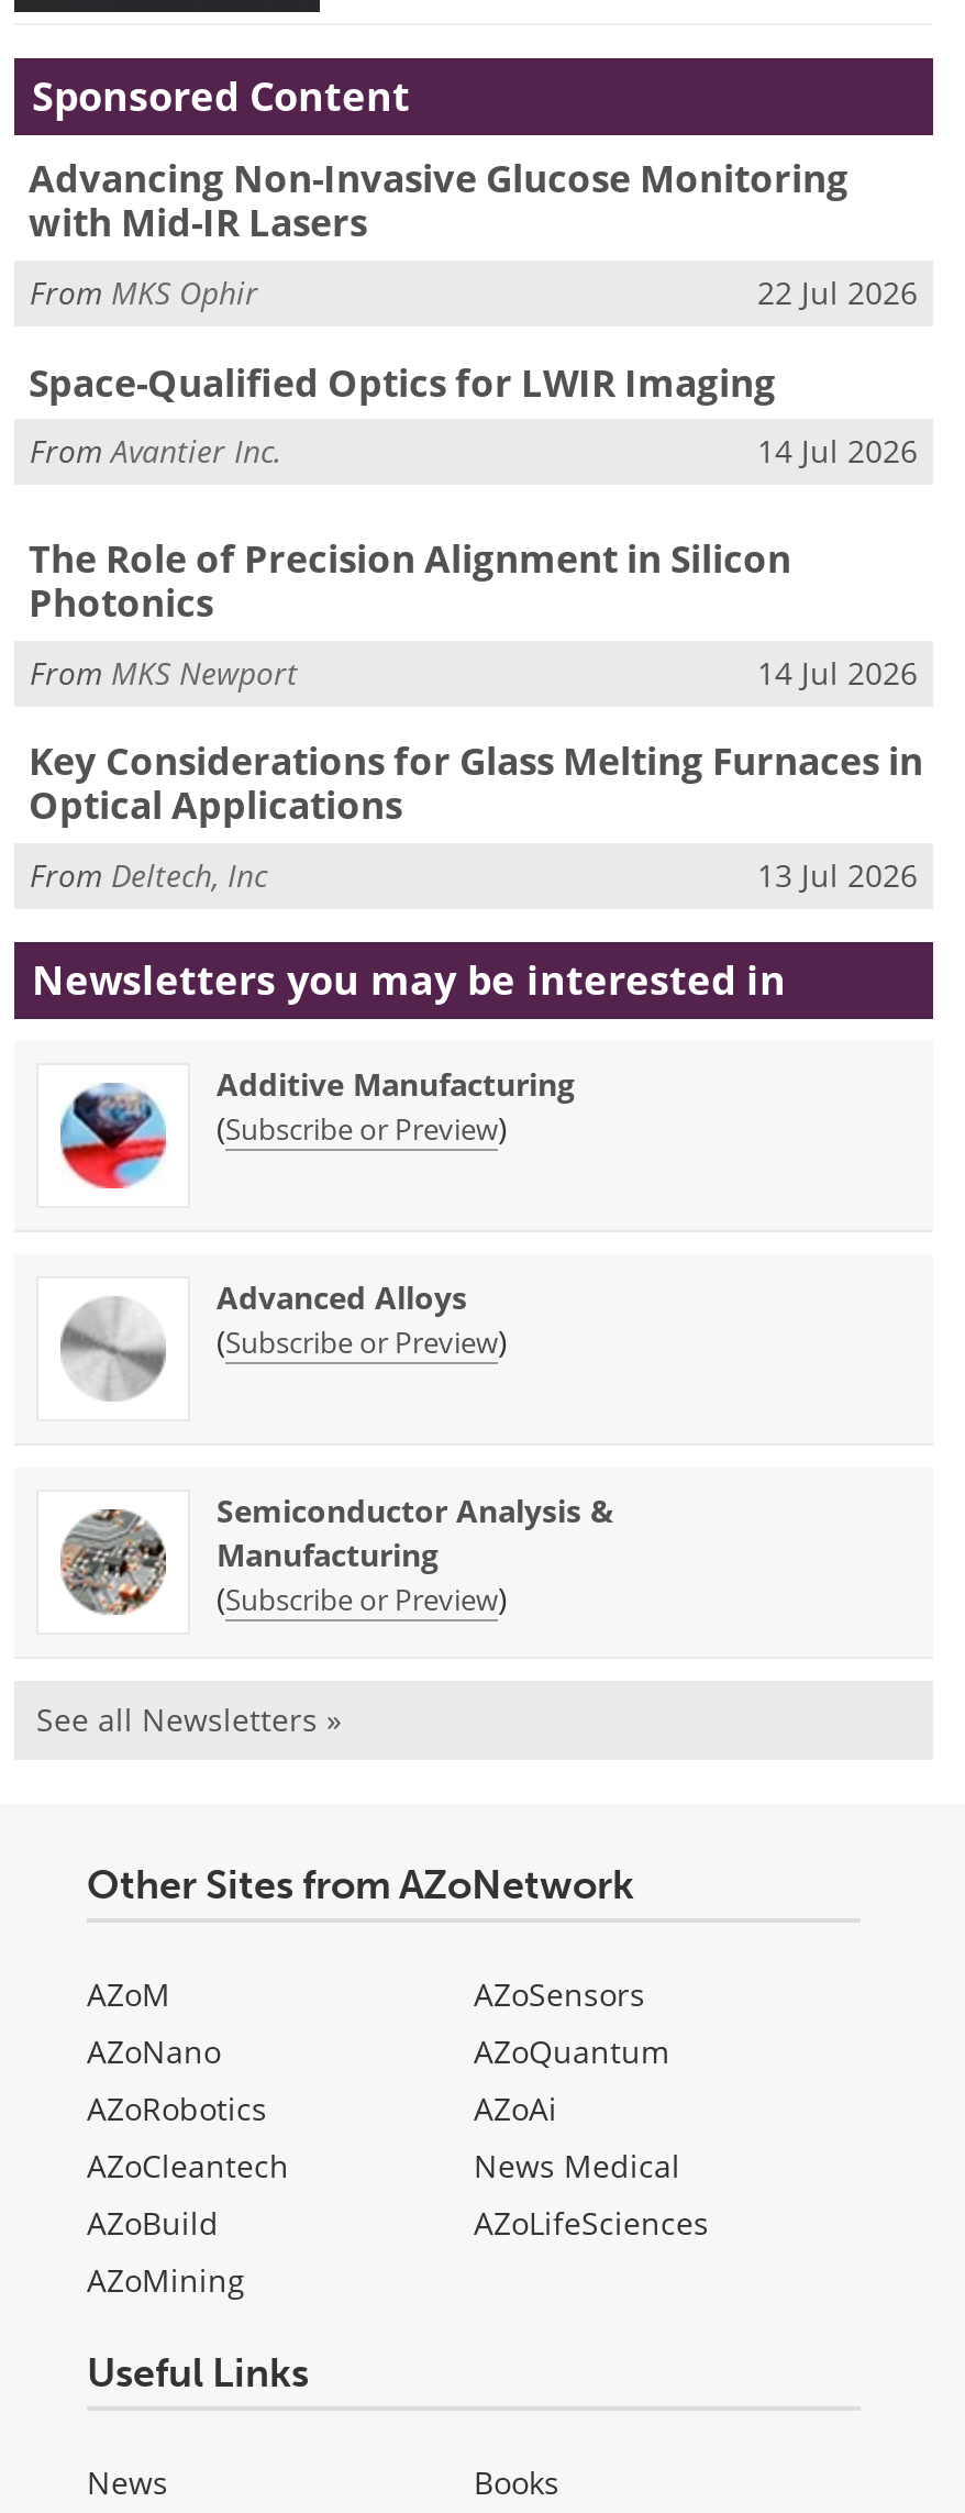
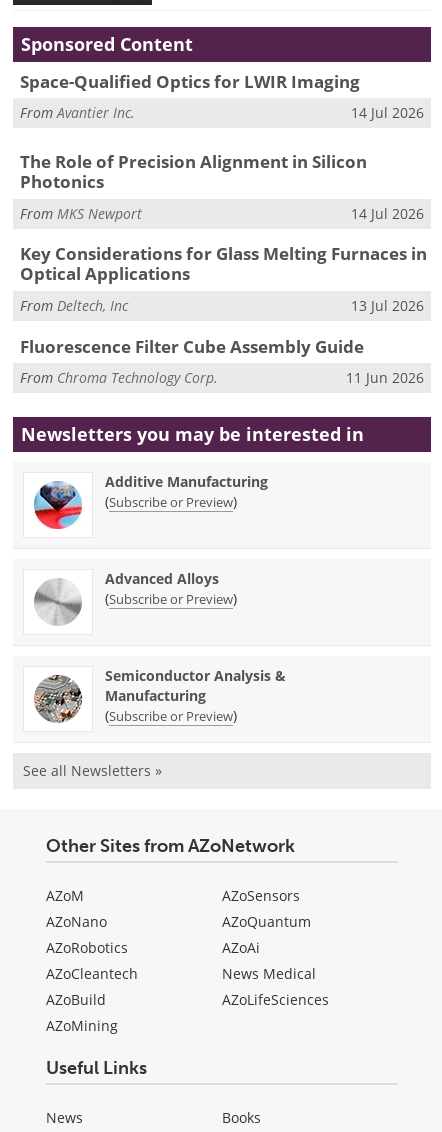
- Advancing Non-Invasive Glucose Monitoring
- with Mid-IR Lasers
- From MKS Ophir
- 22 Jul 2026

moved up: Space-Qualified Optics for LWIR Imaging | From Avantier Inc. | 14 Jul 2026 | ... | From Deltech, Inc | 13 Jul 2026

+ Fluorescence Filter Cube Assembly Guide
+ From Chroma Technology Corp.
+ 11 Jun 2026
